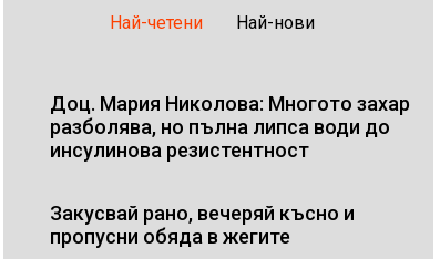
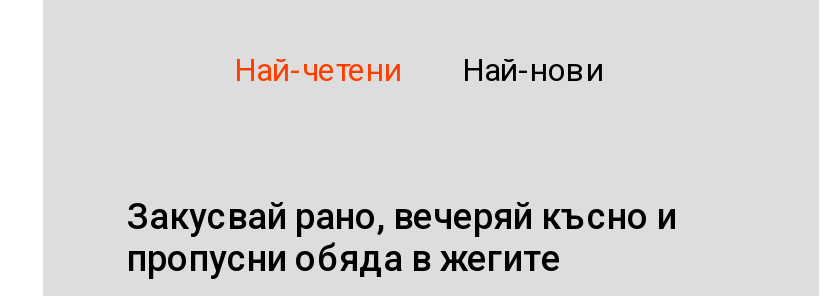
- Доц. Мария Николова: Многото захар
- разболява, но пълна липса води до
- инсулинова резистентност
